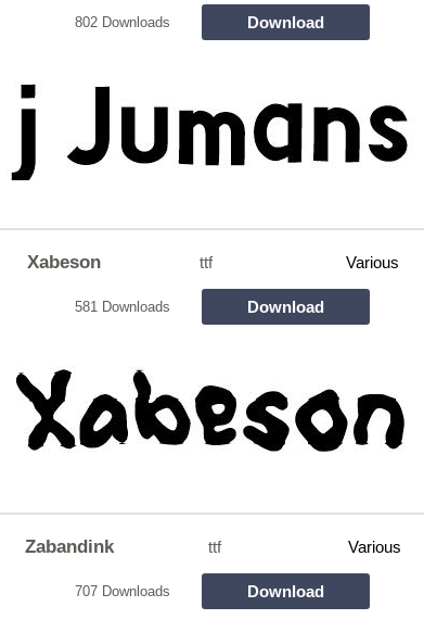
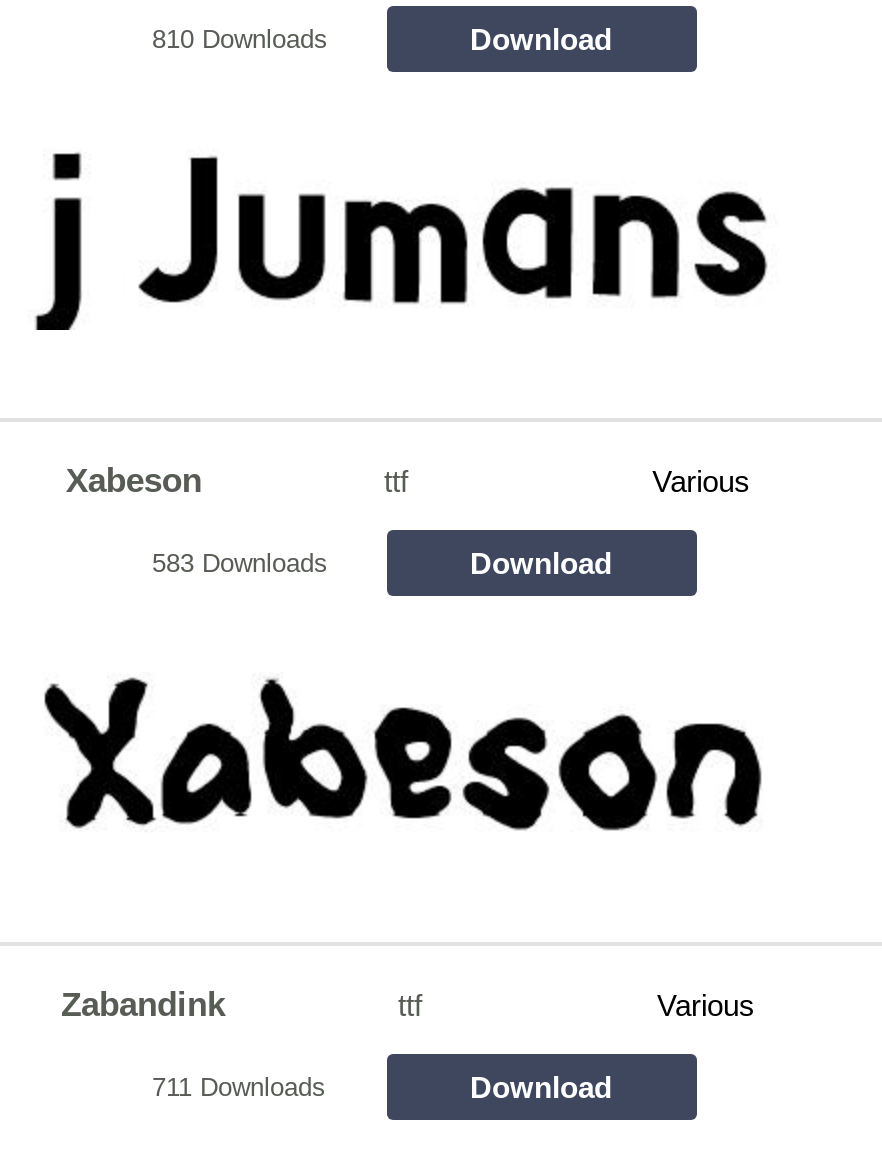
- 802 Downloads
+ 810 Downloads

- 581 Downloads
+ 583 Downloads

- 707 Downloads
+ 711 Downloads
